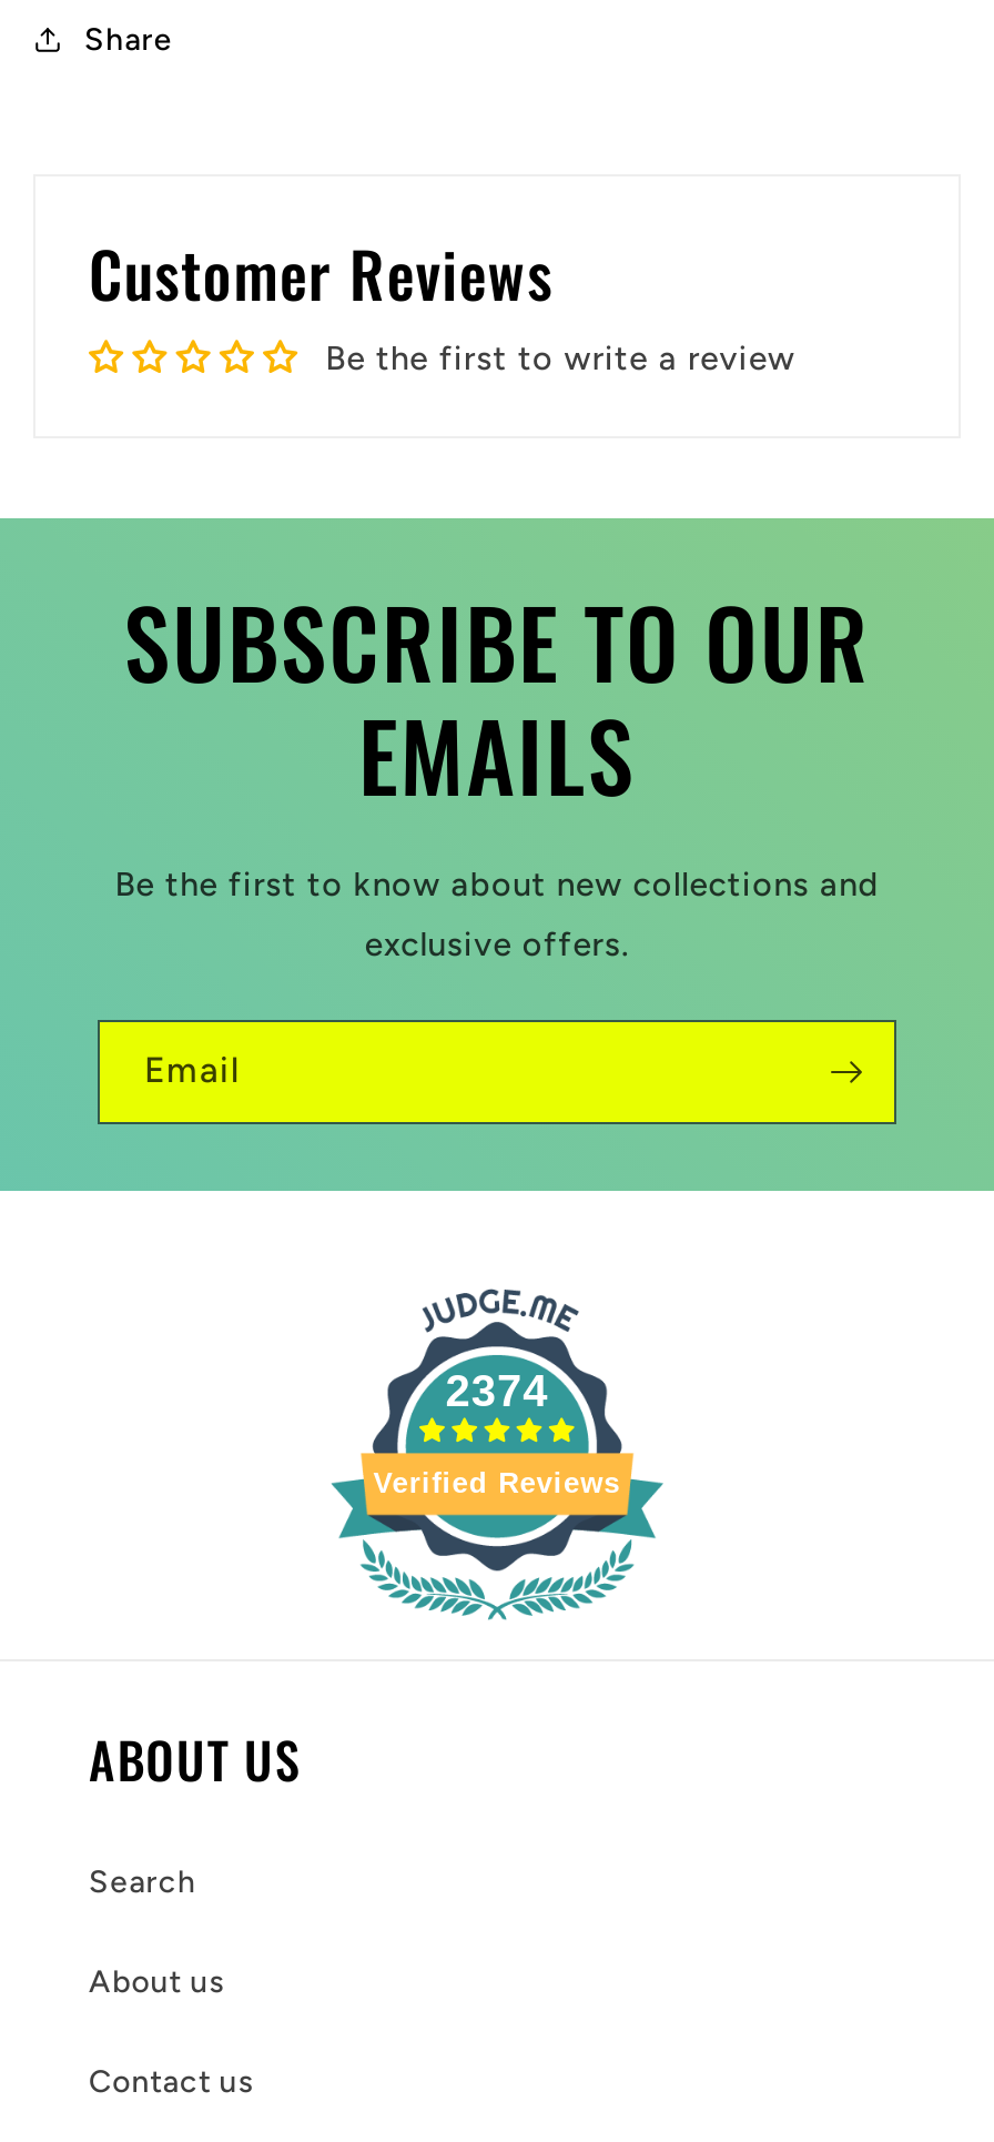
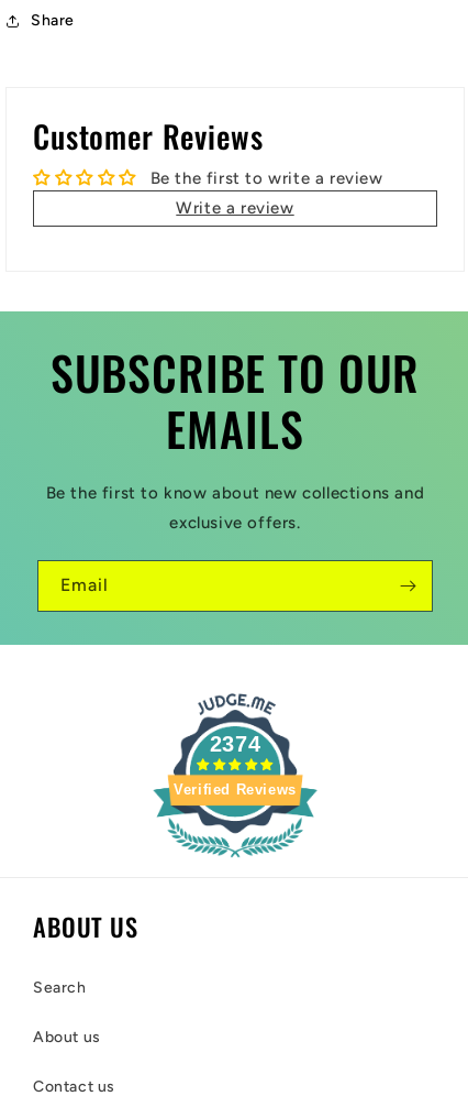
+ Write a review
